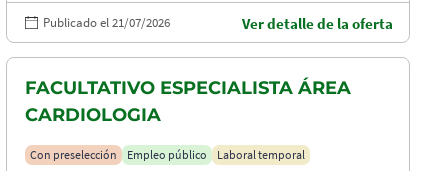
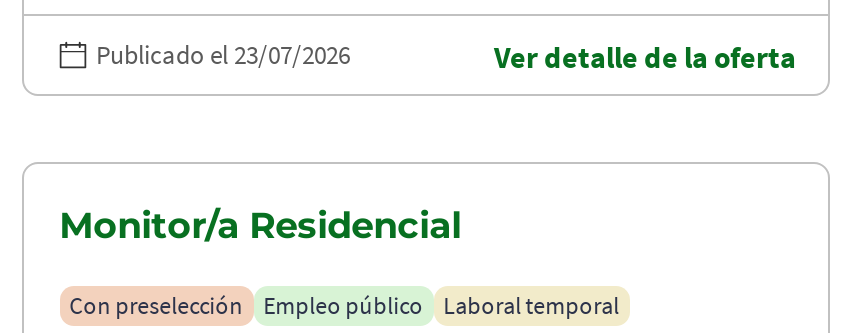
- Publicado el 21/07/2026
+ Publicado el 23/07/2026

- FACULTATIVO ESPECIALISTA ÁREA
- CARDIOLOGIA
+ Monitor/a Residencial
